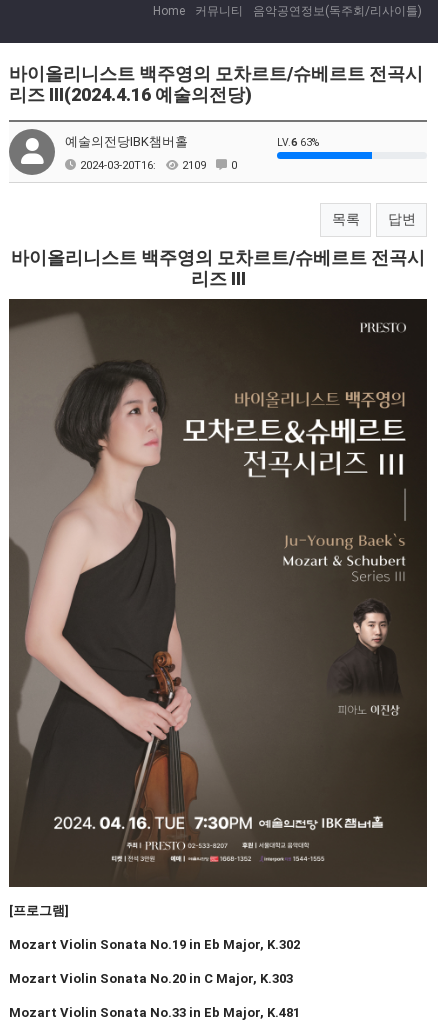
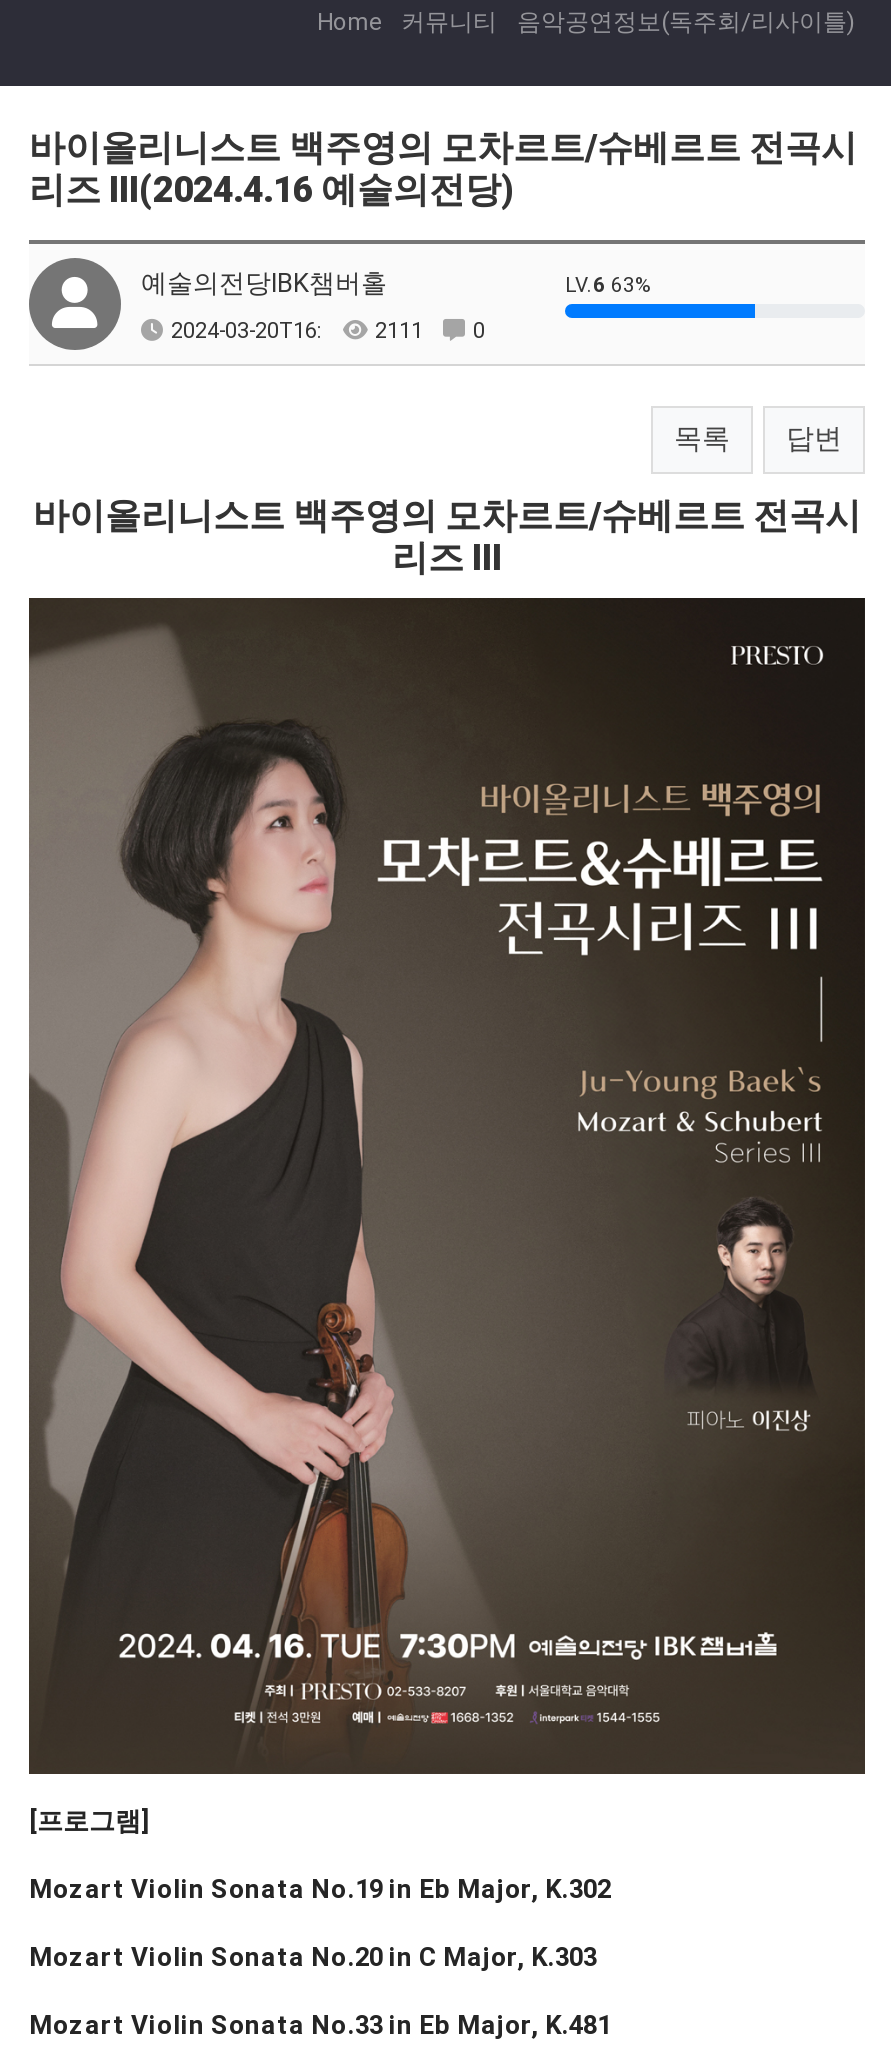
- 2024-03-20T16: 2109 0
+ 2024-03-20T16: 2111 0
